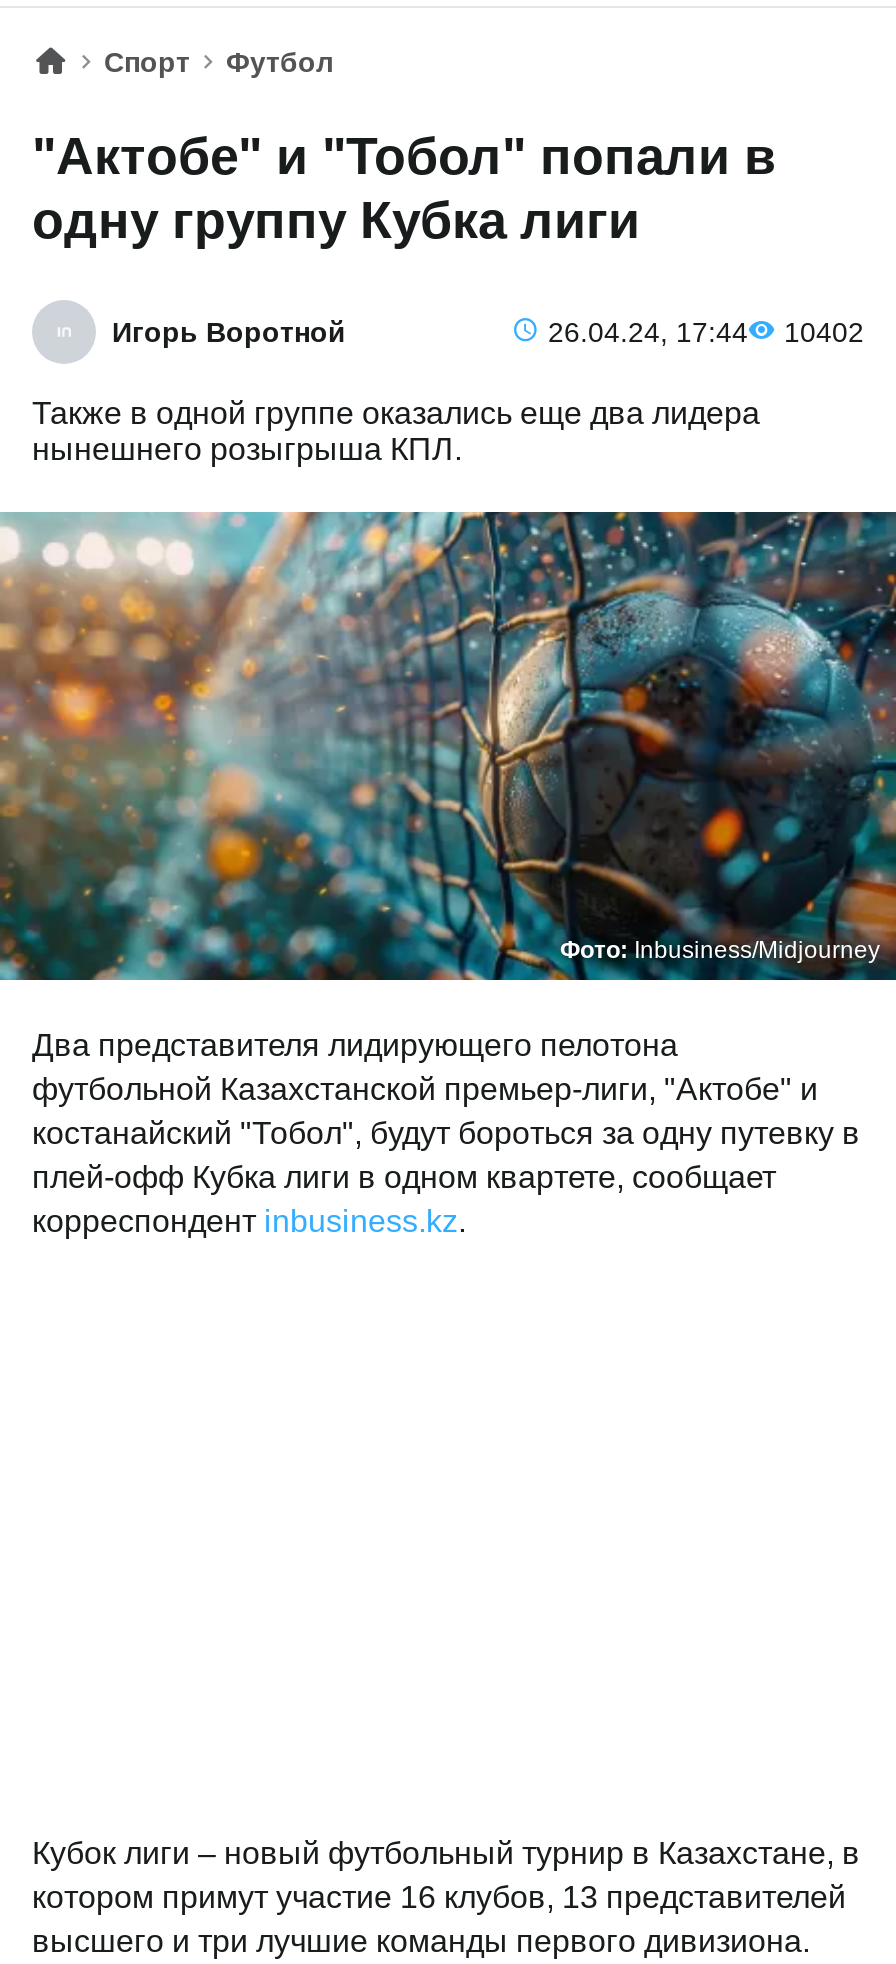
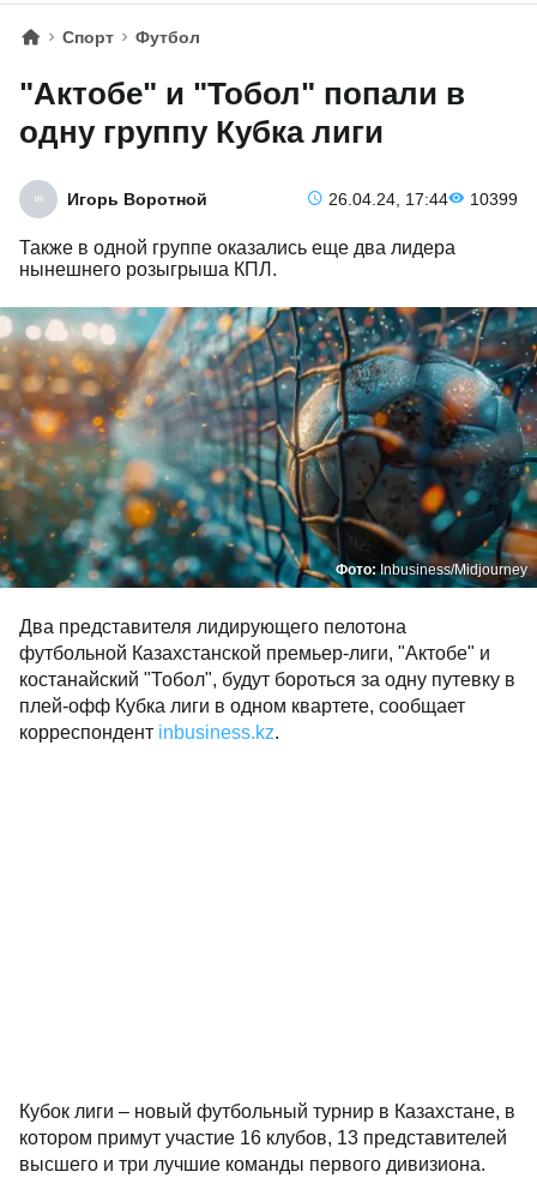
- 26.04.24, 17:44 10402
+ 26.04.24, 17:44 10399
